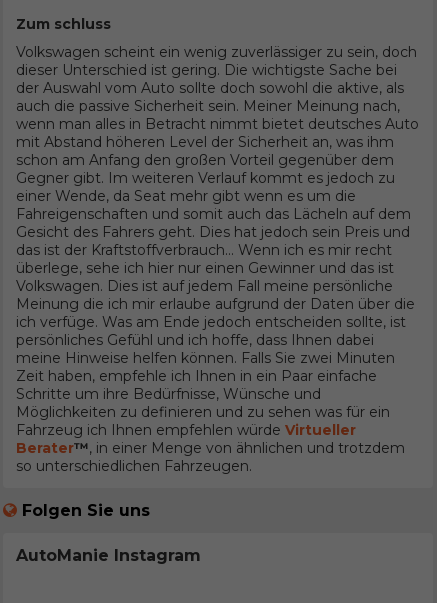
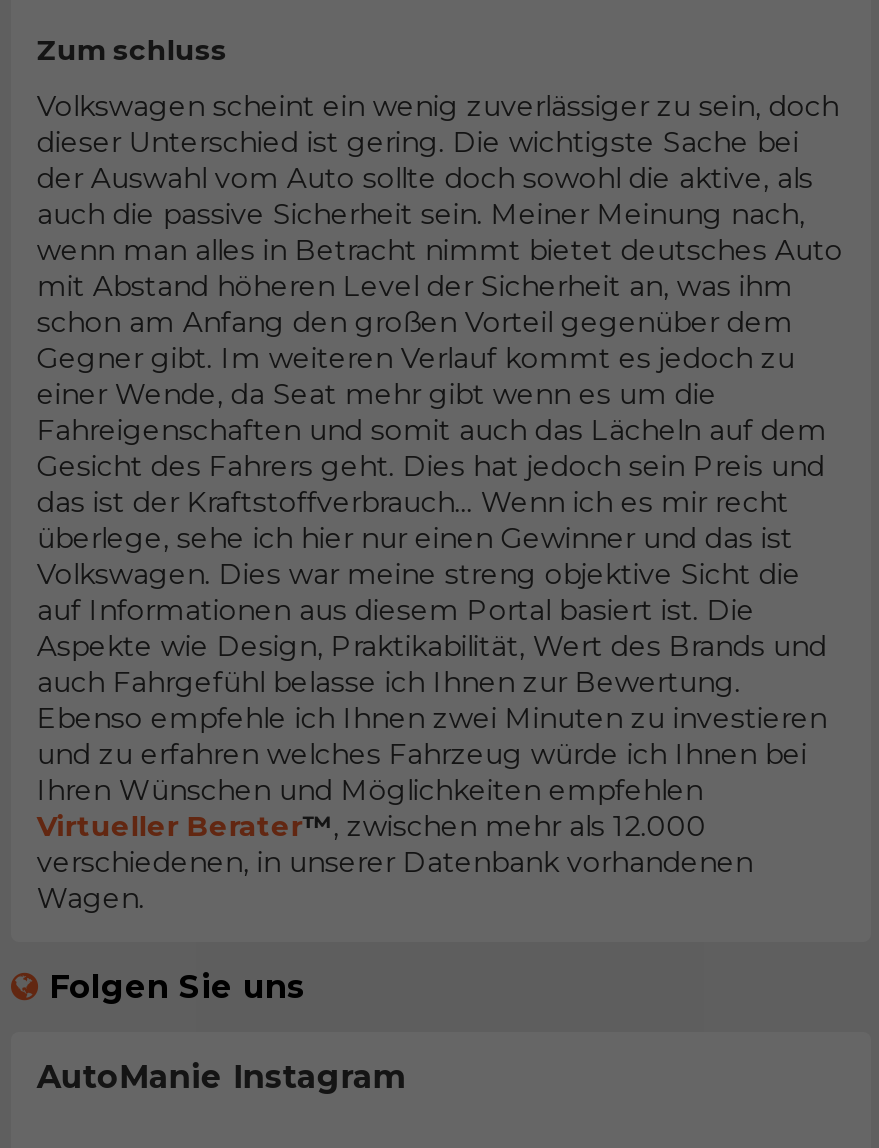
- Volkswagen. Dies ist auf jedem Fall meine persönliche
- Meinung die ich mir erlaube aufgrund der Daten über die
- ich verfüge. Was am Ende jedoch entscheiden sollte, ist
- persönliches Gefühl und ich hoffe, dass Ihnen dabei
- meine Hinweise helfen können. Falls Sie zwei Minuten
- Zeit haben, empfehle ich Ihnen in ein Paar einfache
- Schritte um ihre Bedürfnisse, Wünsche und
- Möglichkeiten zu definieren und zu sehen was für ein
- Fahrzeug ich Ihnen empfehlen würde Virtueller
- Berater™, in einer Menge von ähnlichen und trotzdem
- so unterschiedlichen Fahrzeugen.
+ Volkswagen. Dies war meine streng objektive Sicht die
+ auf Informationen aus diesem Portal basiert ist. Die
+ Aspekte wie Design, Praktikabilität, Wert des Brands und
+ auch Fahrgefühl belasse ich Ihnen zur Bewertung.
+ Ebenso empfehle ich Ihnen zwei Minuten zu investieren
+ und zu erfahren welches Fahrzeug würde ich Ihnen bei
+ Ihren Wünschen und Möglichkeiten empfehlen
+ Virtueller Berater™, zwischen mehr als 12.000
+ verschiedenen, in unserer Datenbank vorhandenen
+ Wagen.
